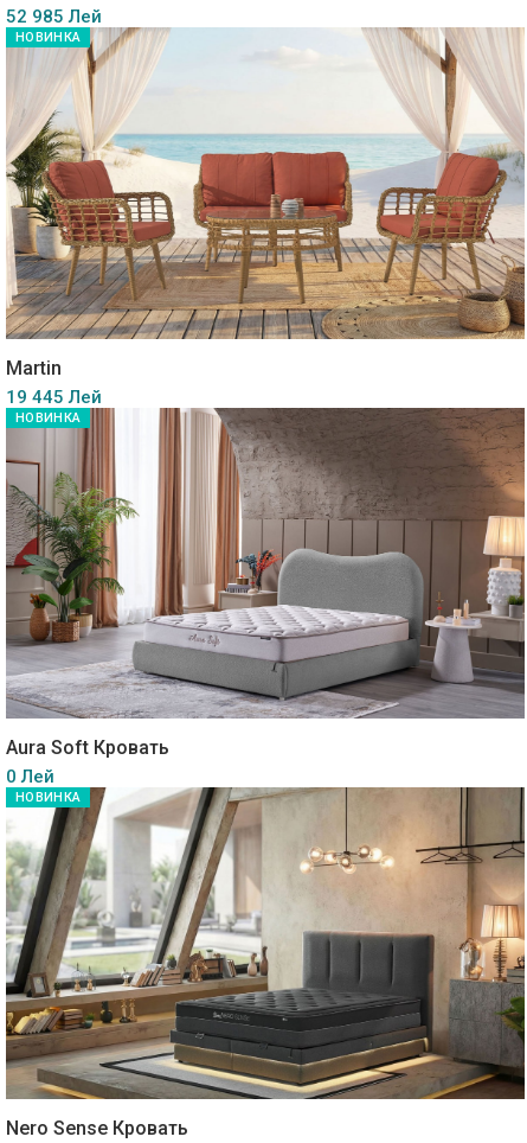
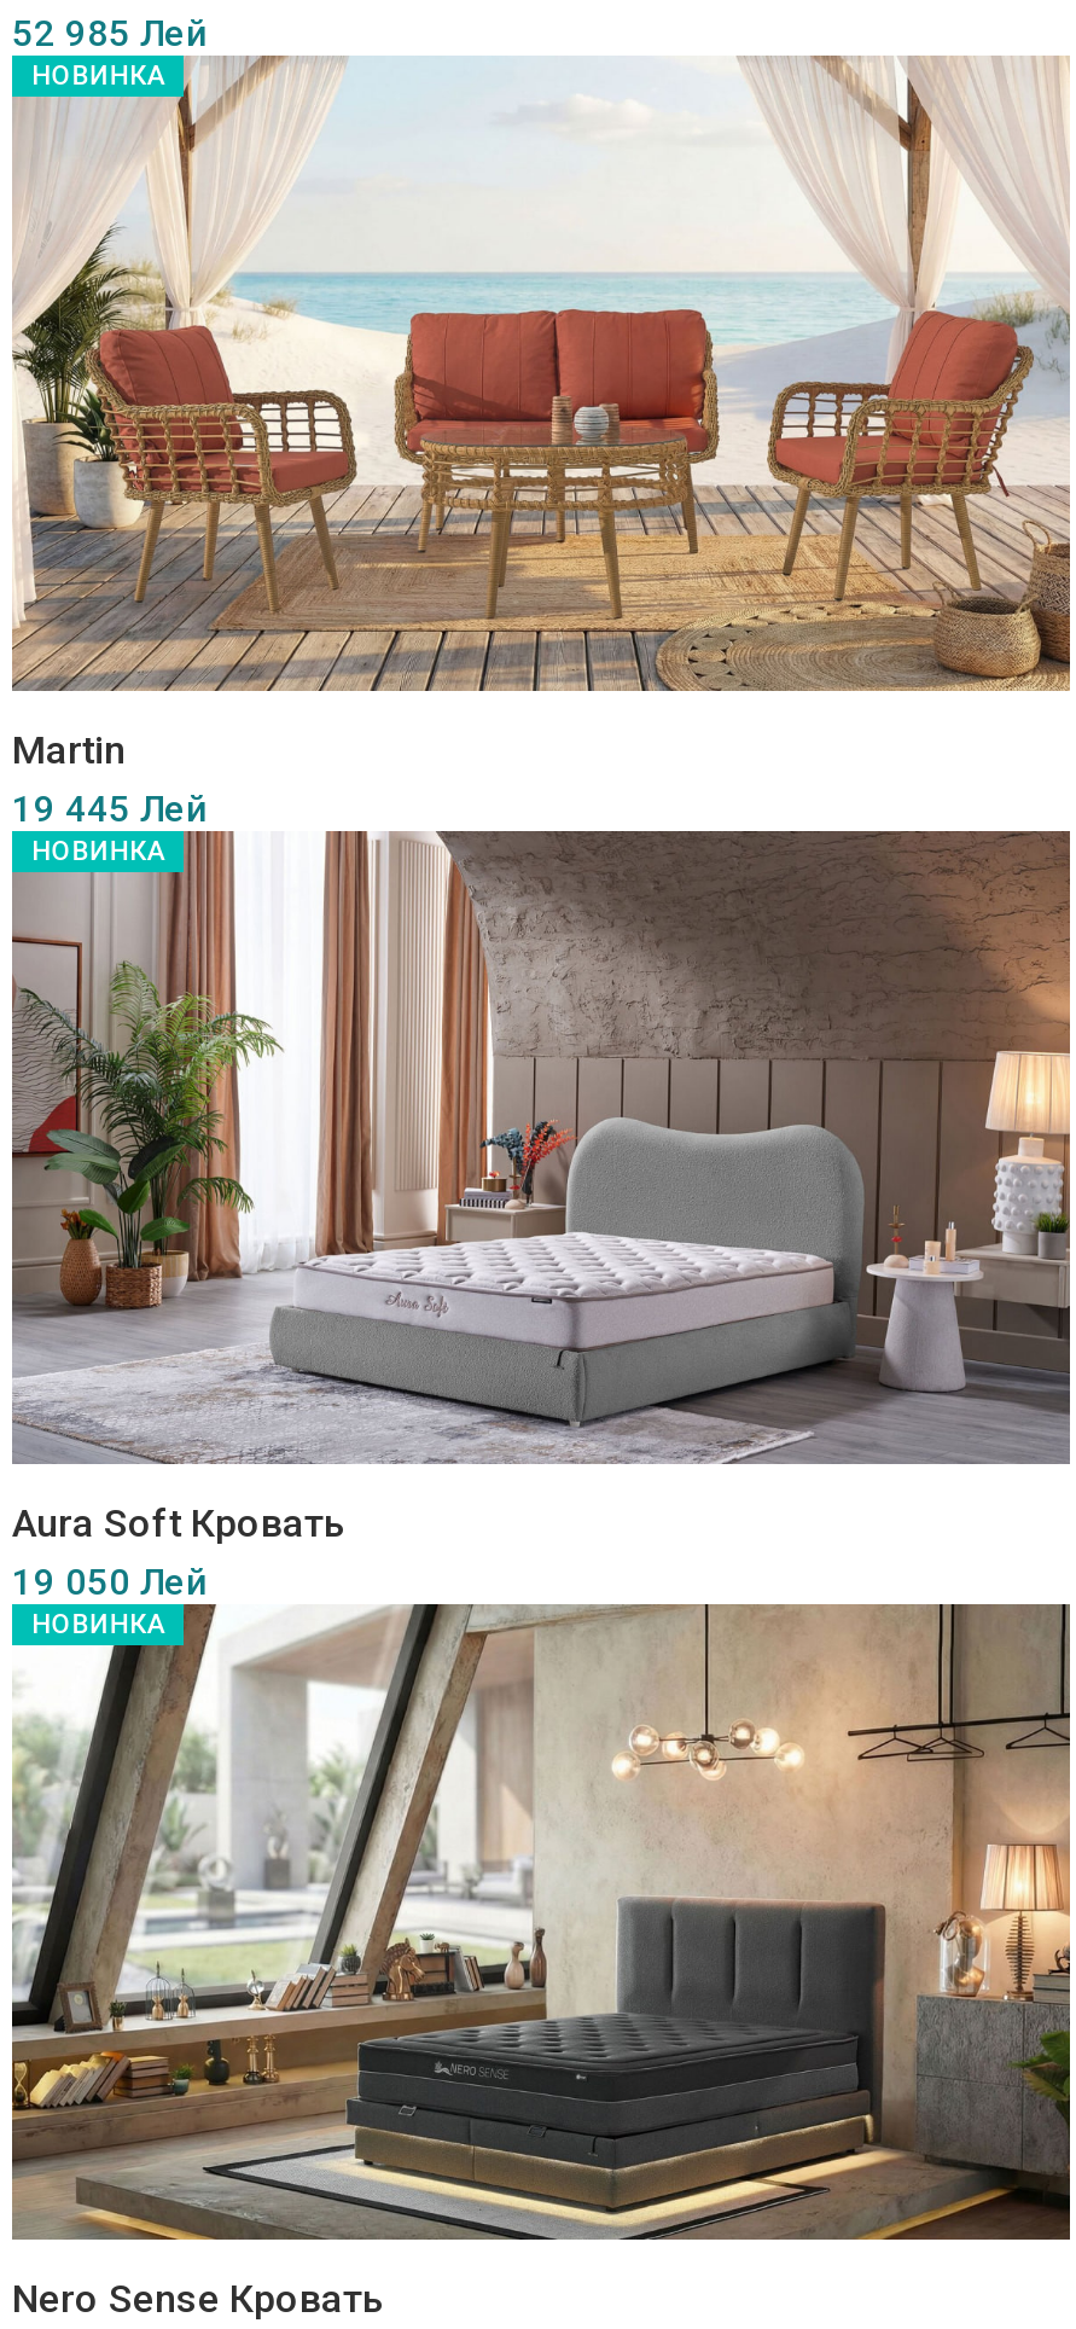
- 0 Лей
+ 19 050 Лей
